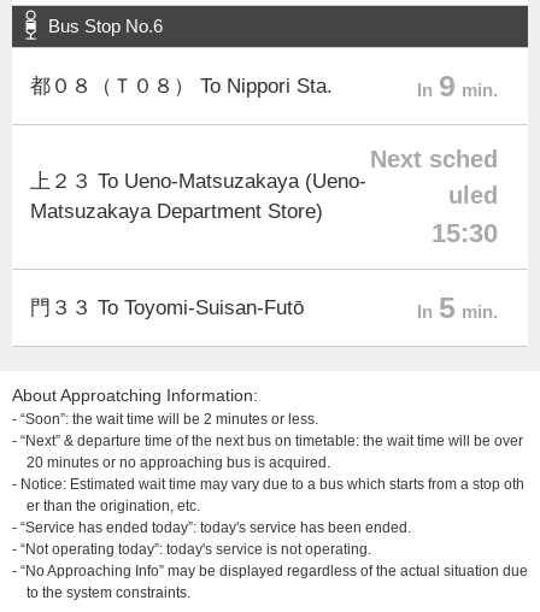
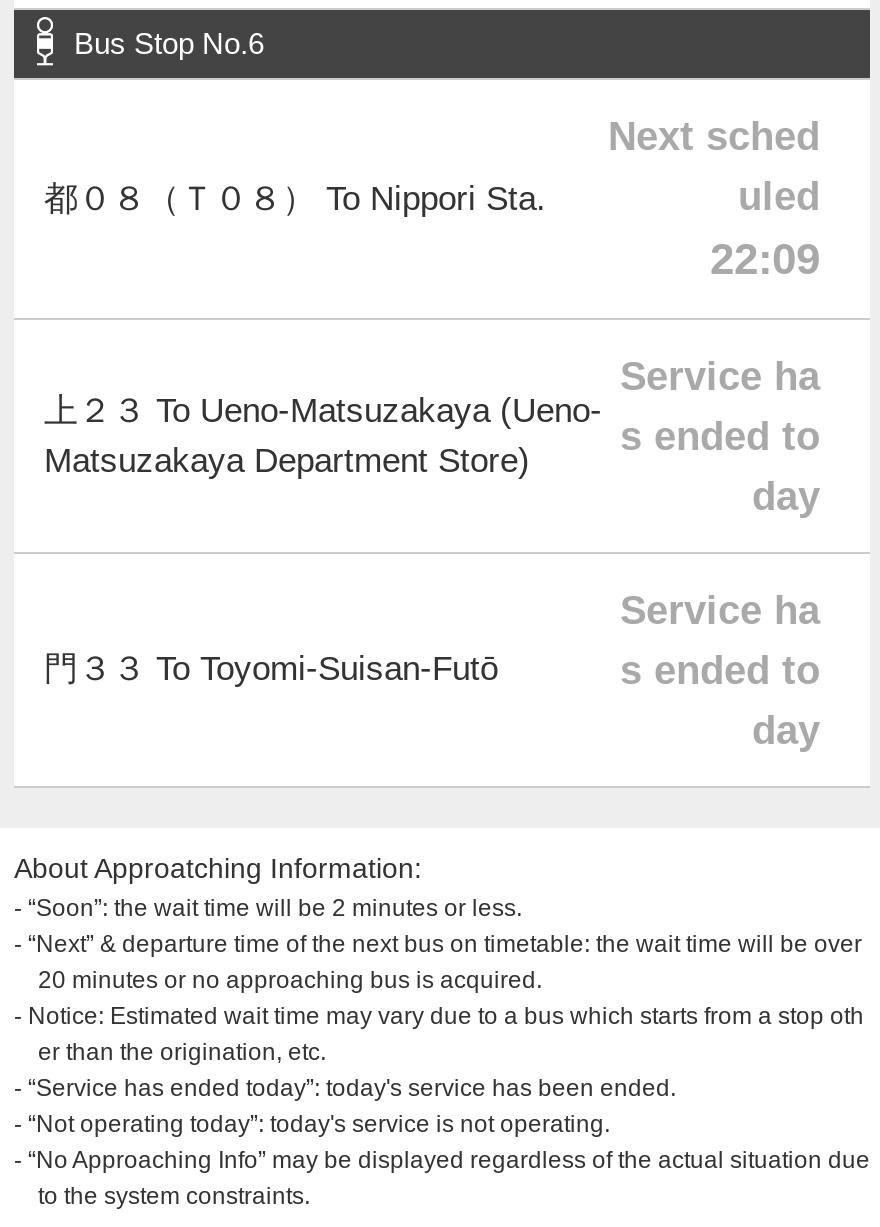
- In 9 min.
+ 22:09

moved up: Next sched | uled

- 15:30
+ Service ha
+ s ended to
+ day

- In 5 min.
+ Service ha
+ s ended to
+ day
